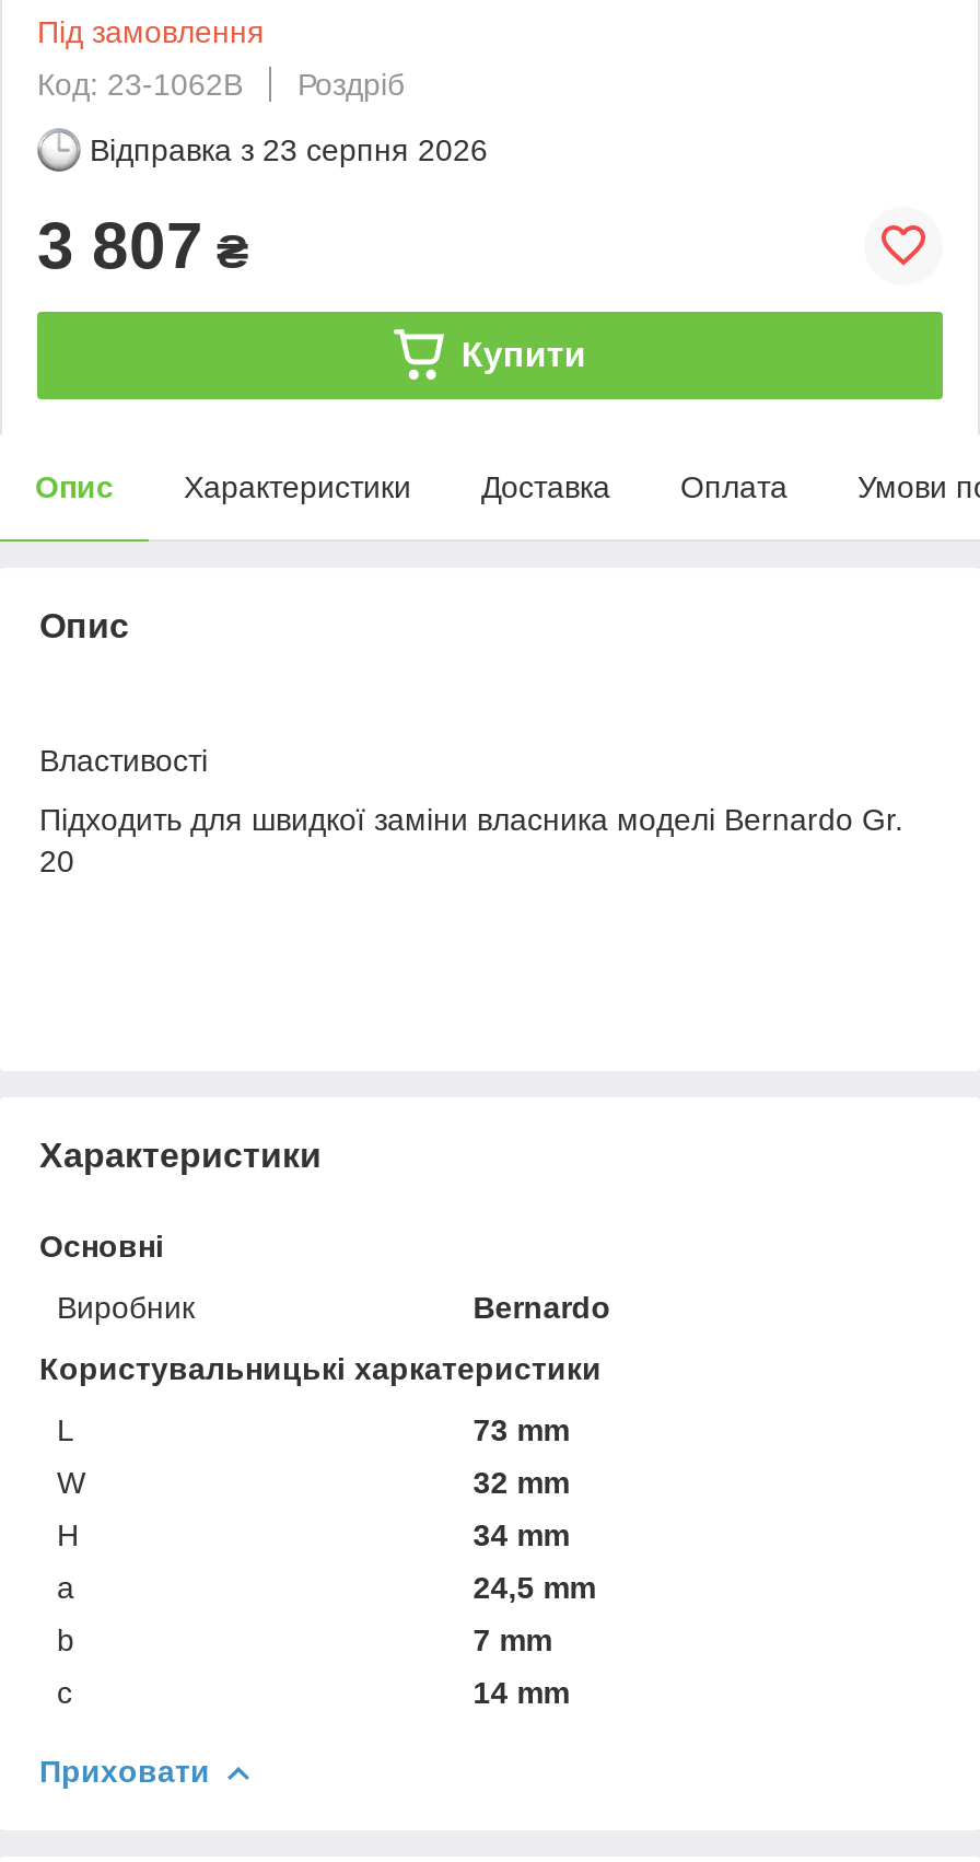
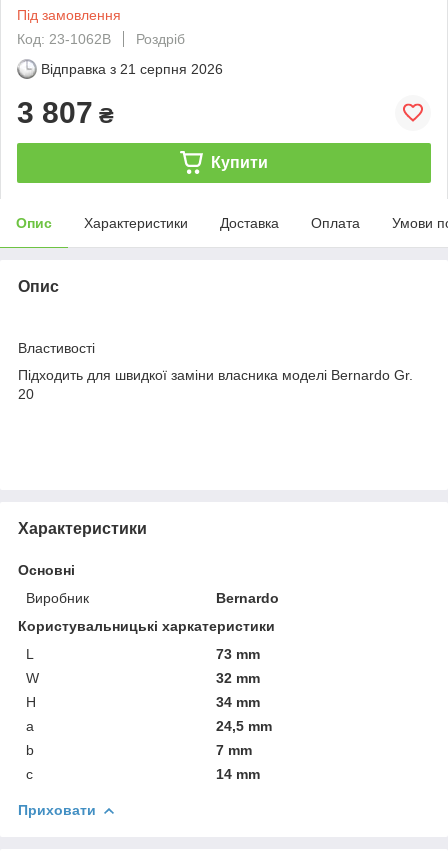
- Відправка з 23 серпня 2026
+ Відправка з 21 серпня 2026
